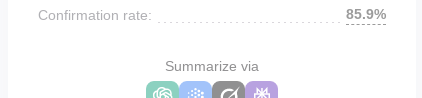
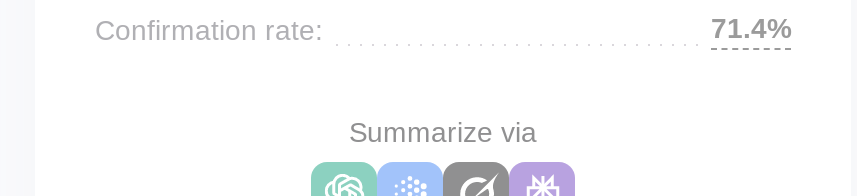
- 85.9%
+ 71.4%
